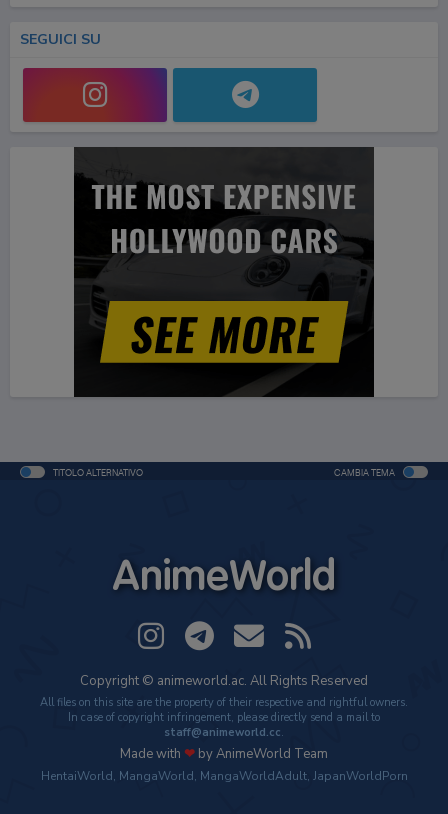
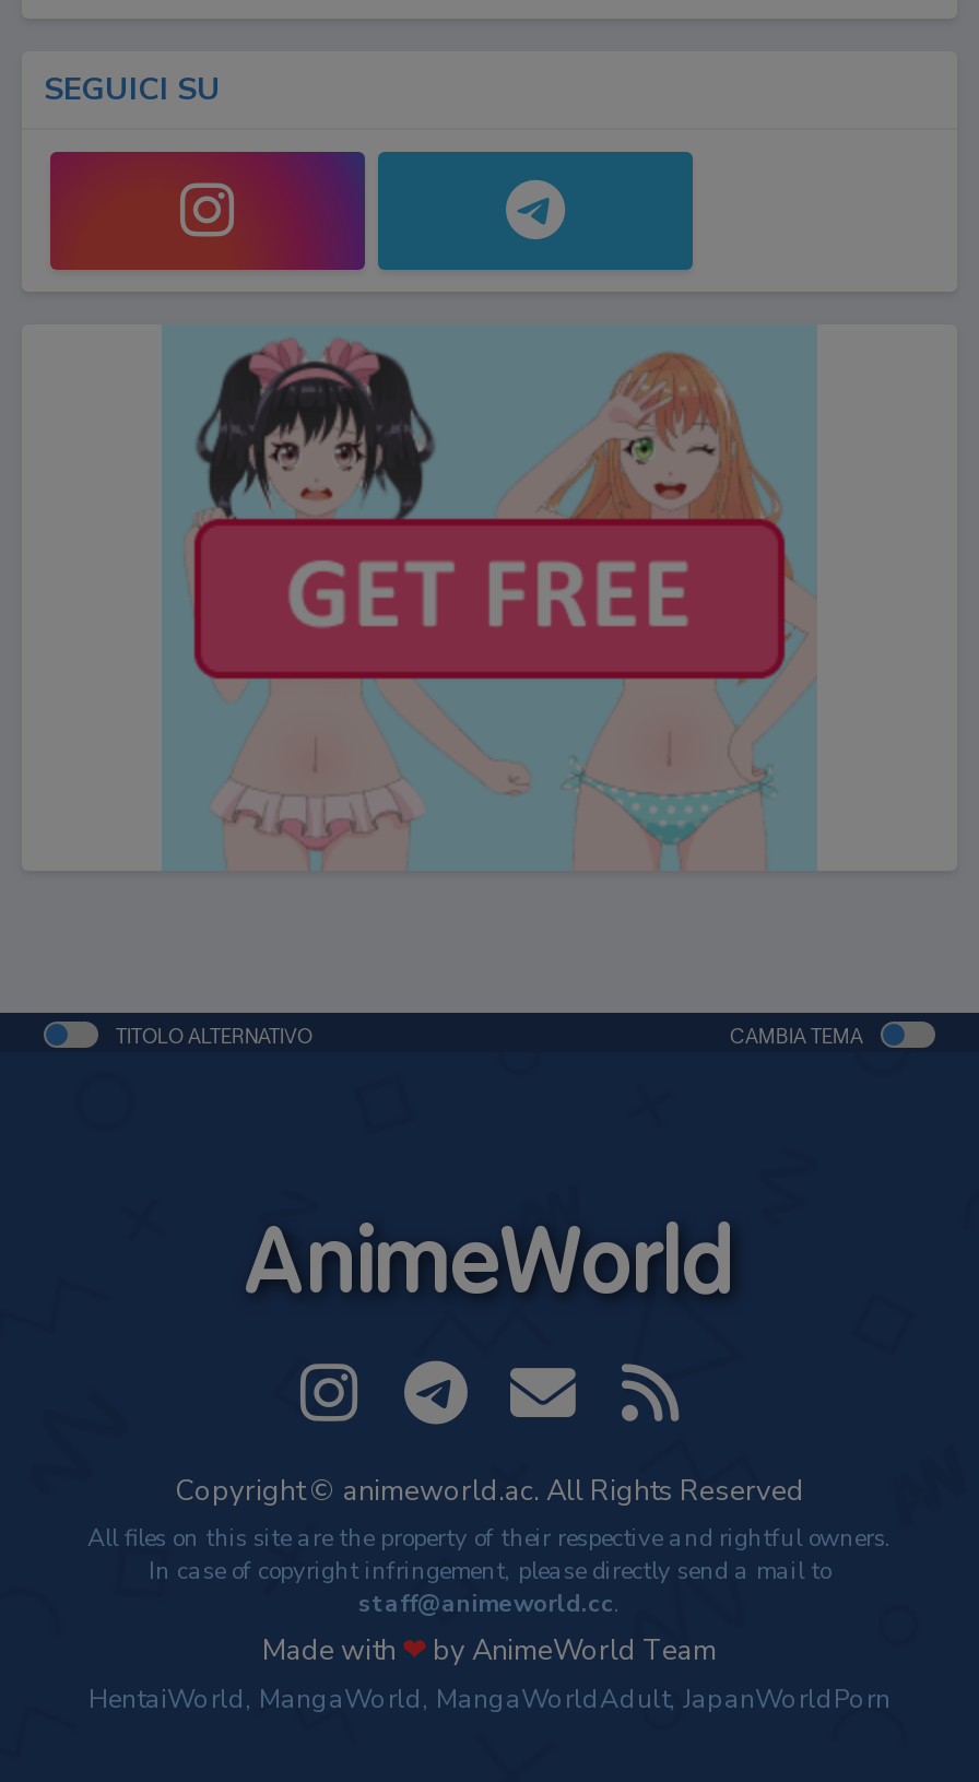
- [image]
+ [image]
